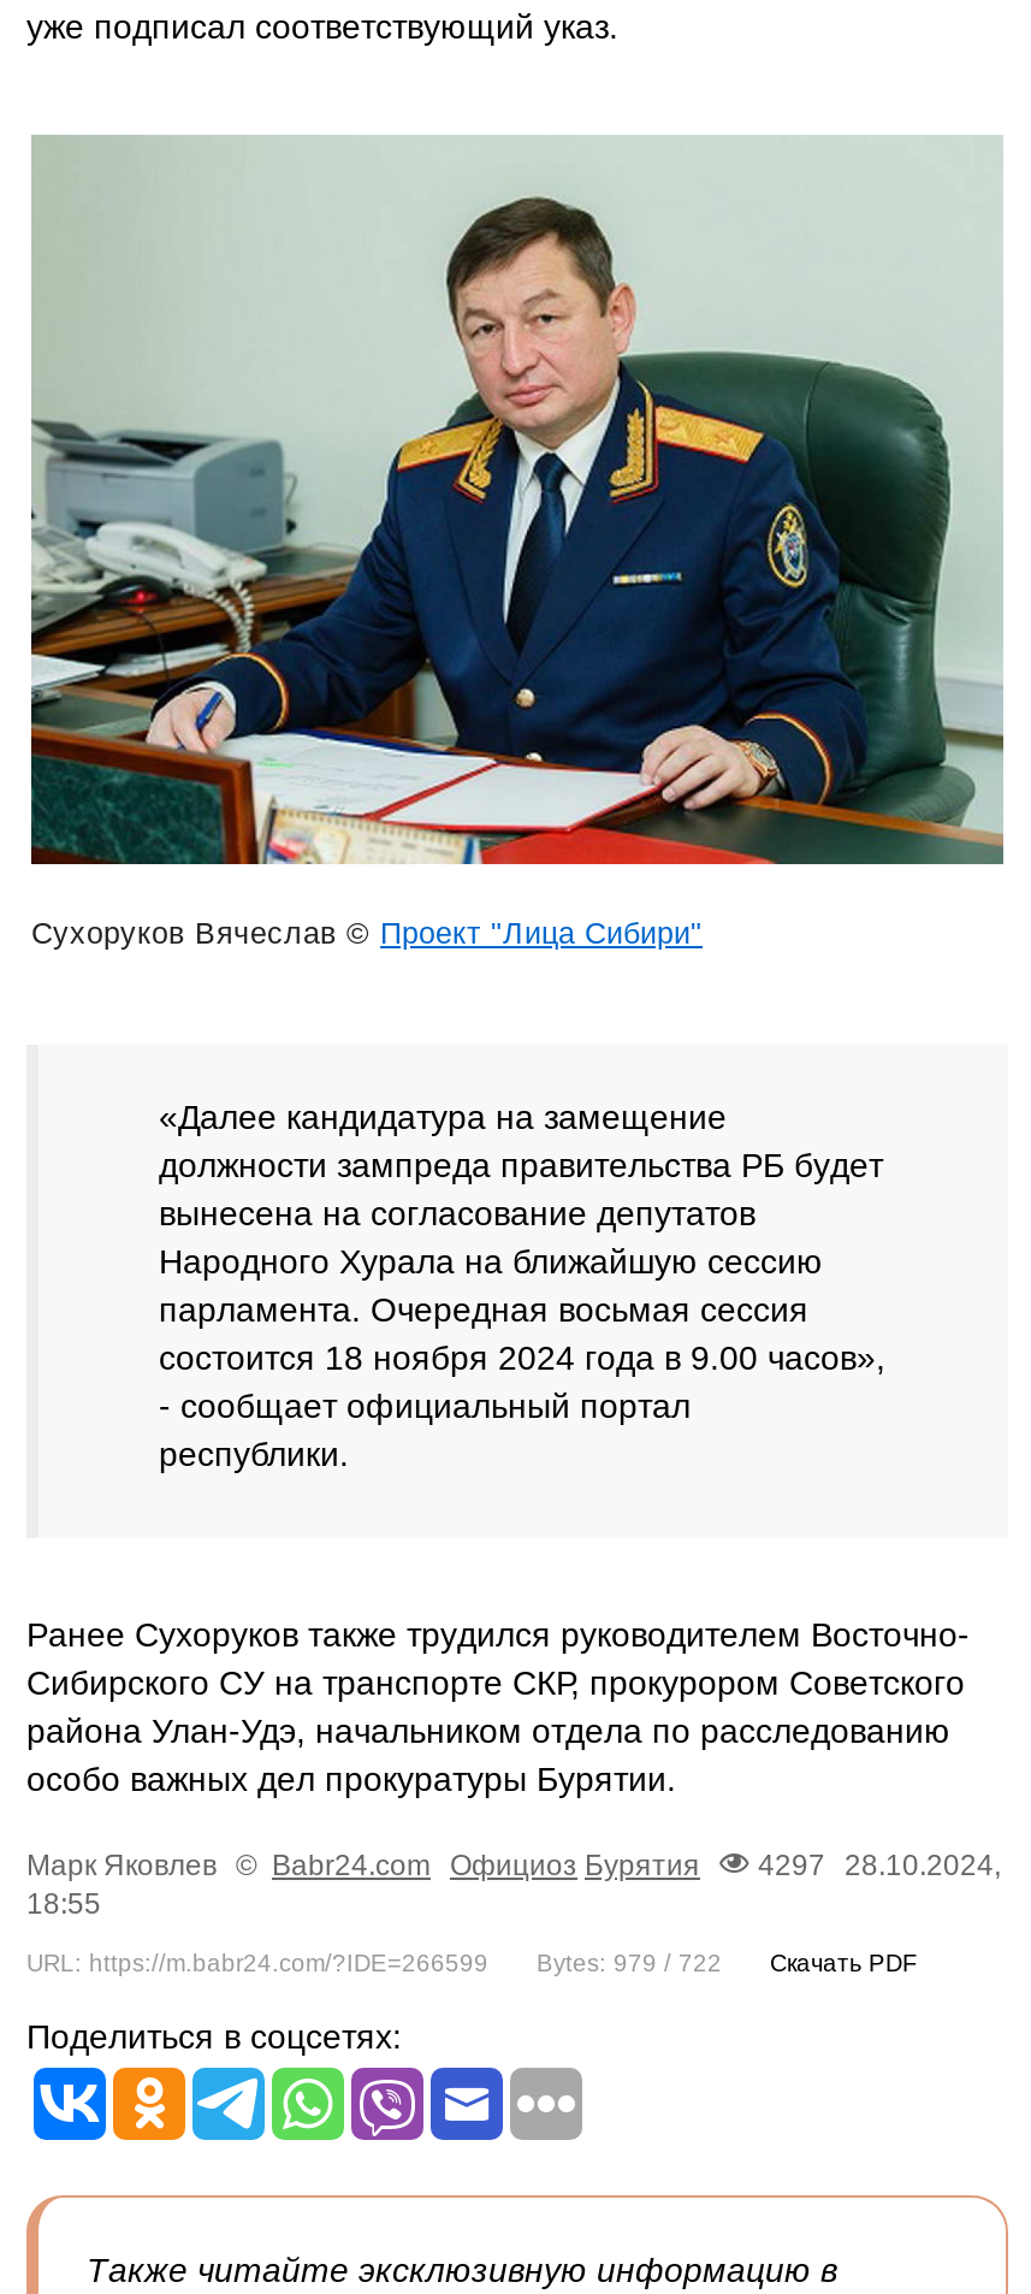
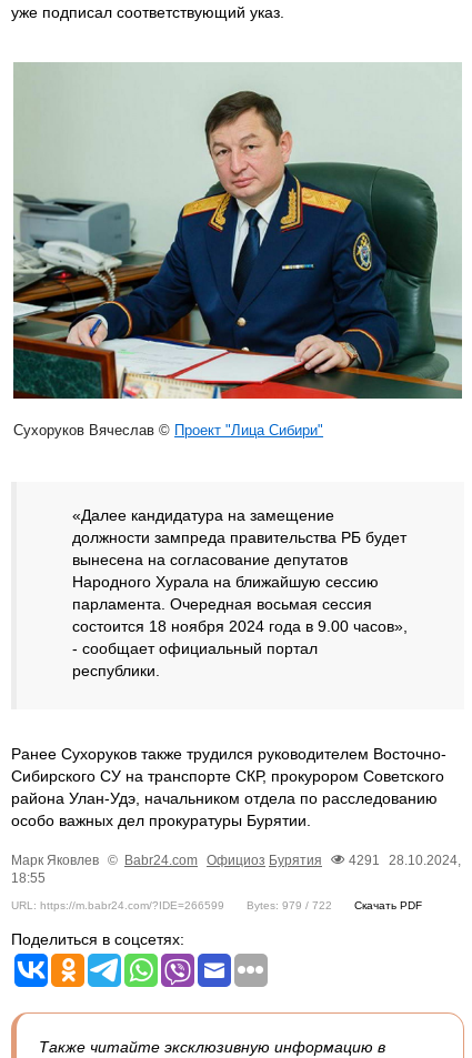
- 4297 28.10.2024,
+ 4291 28.10.2024,
